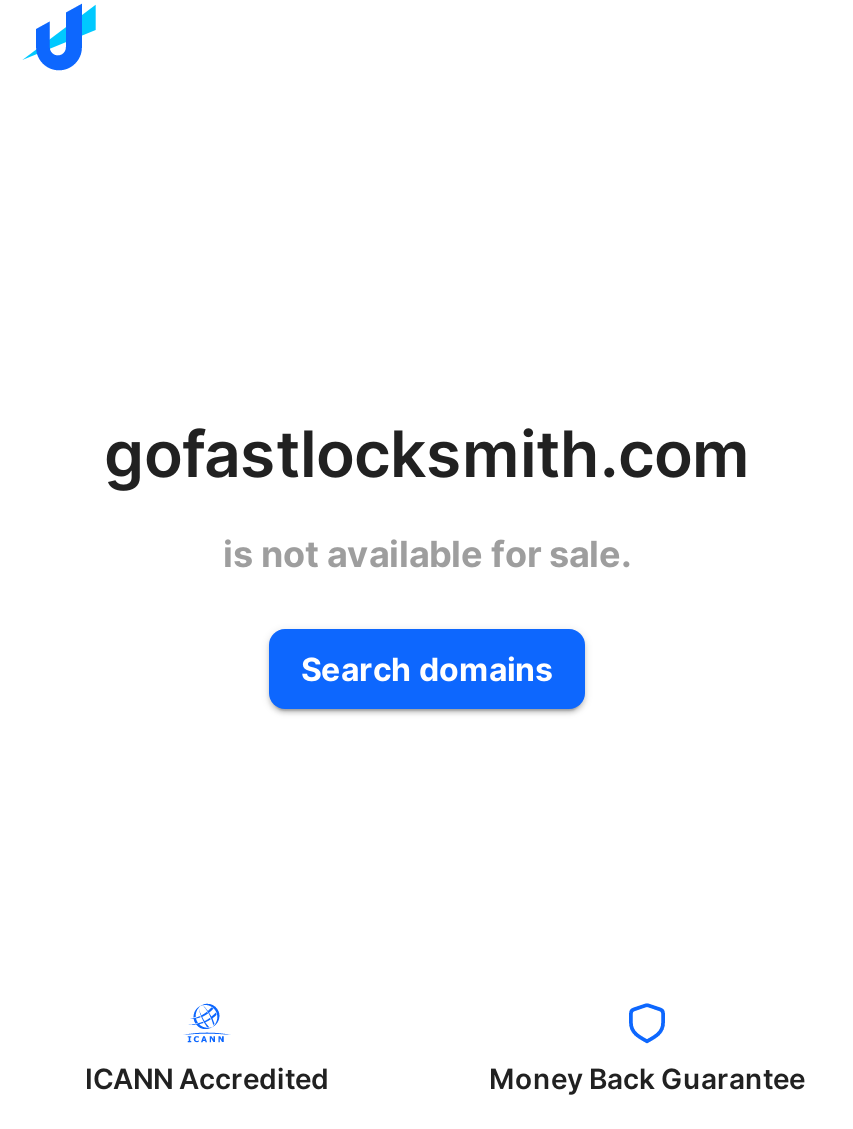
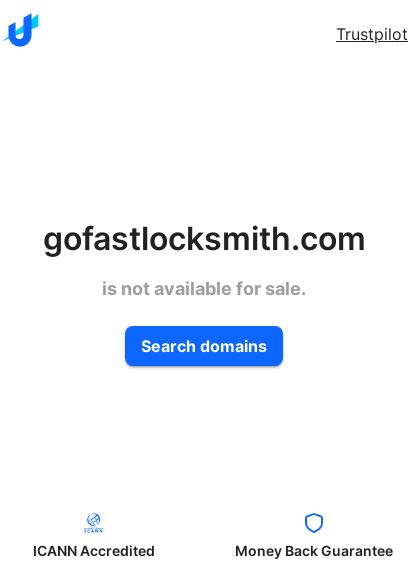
+ Trustpilot
